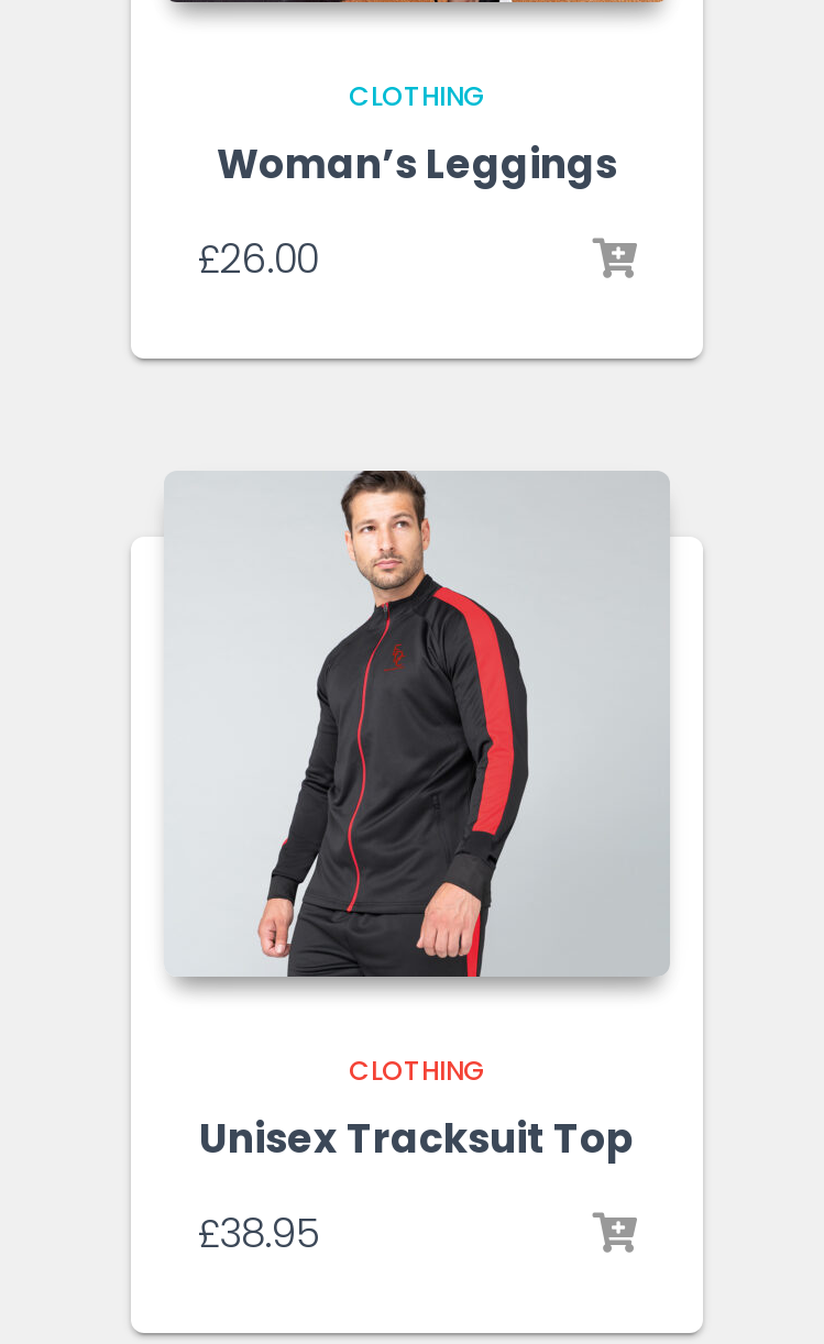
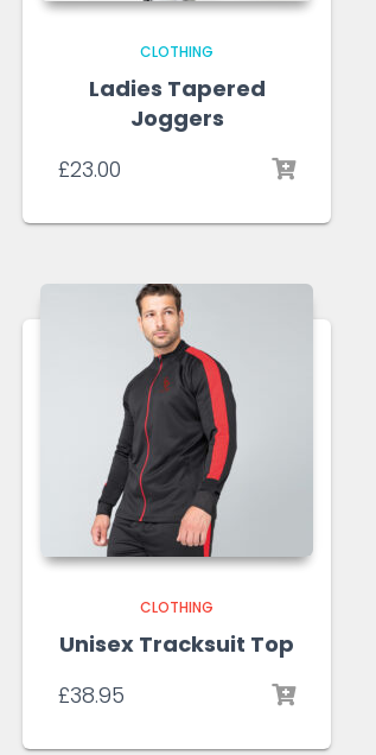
- Woman’s Leggings
+ Ladies Tapered
+ Joggers

- £26.00
+ £23.00
